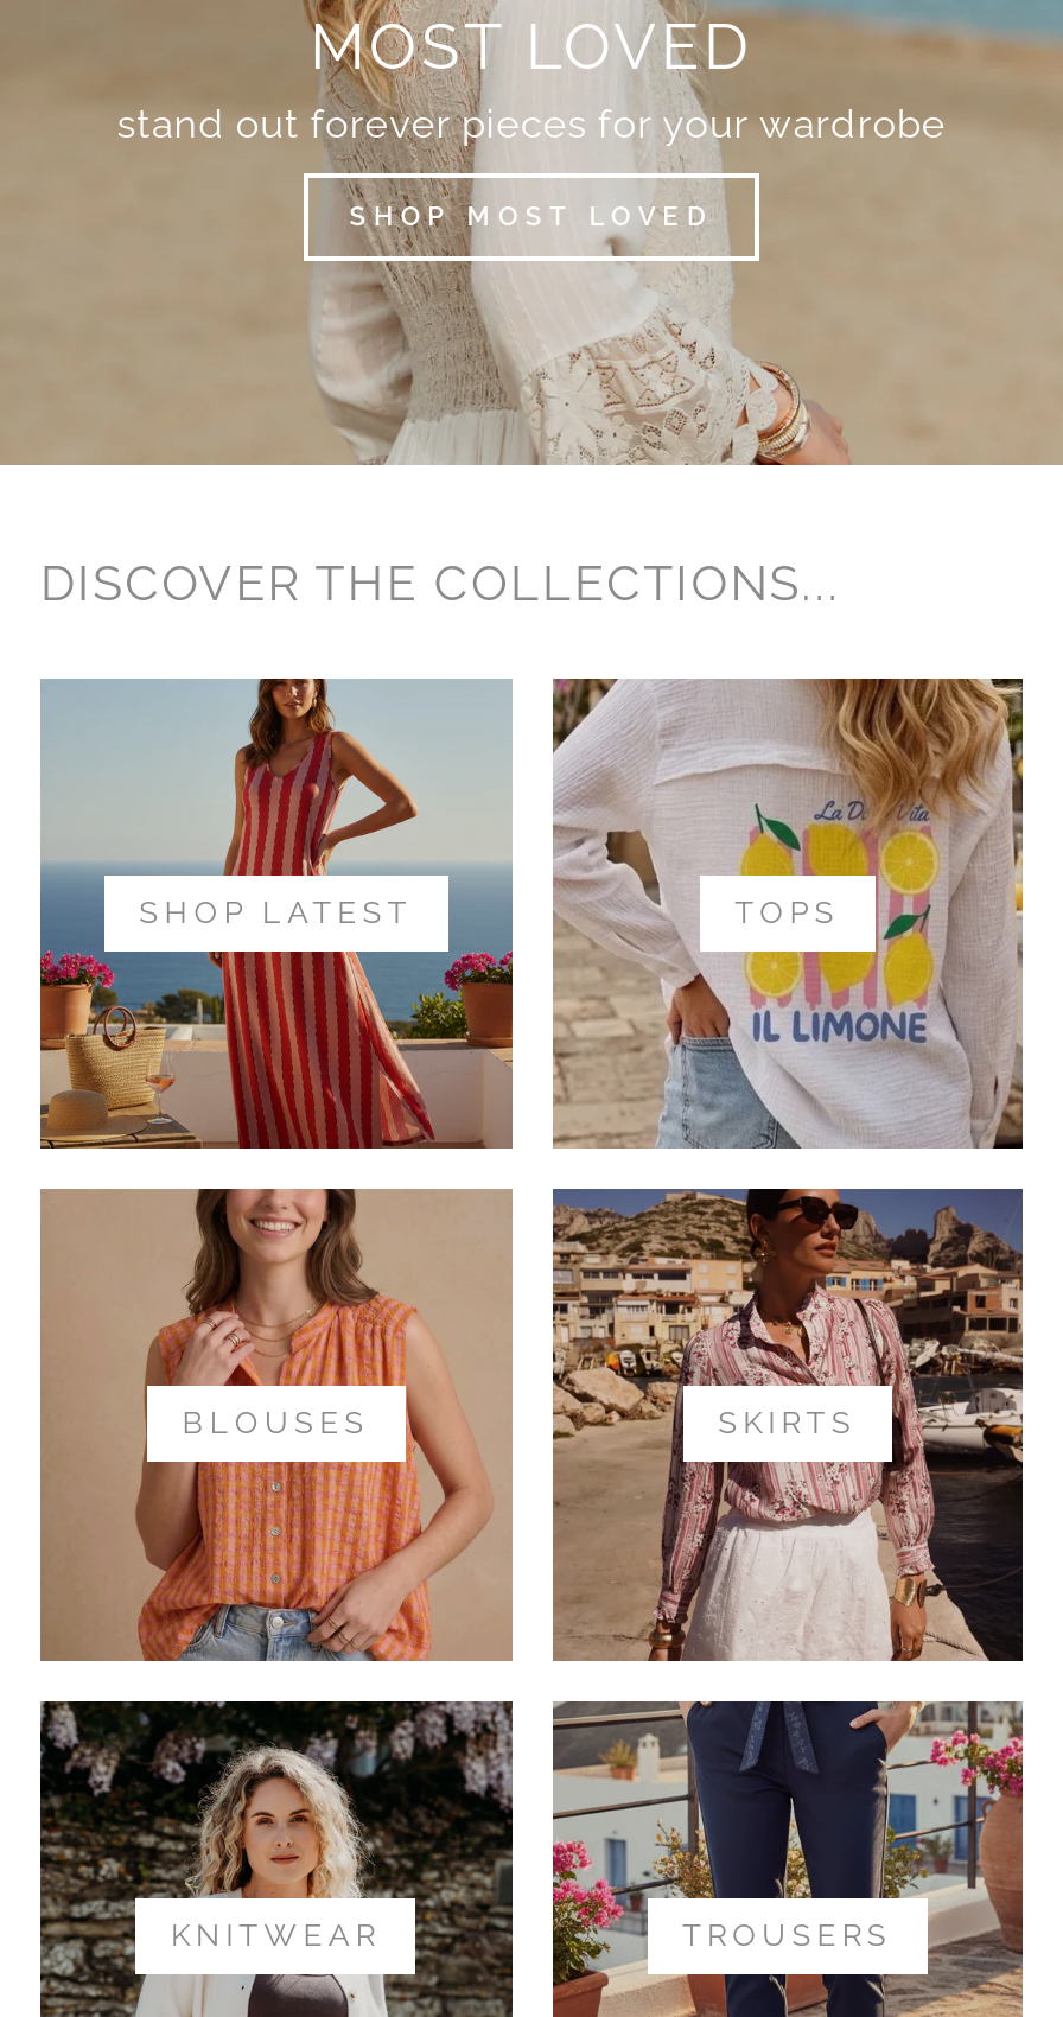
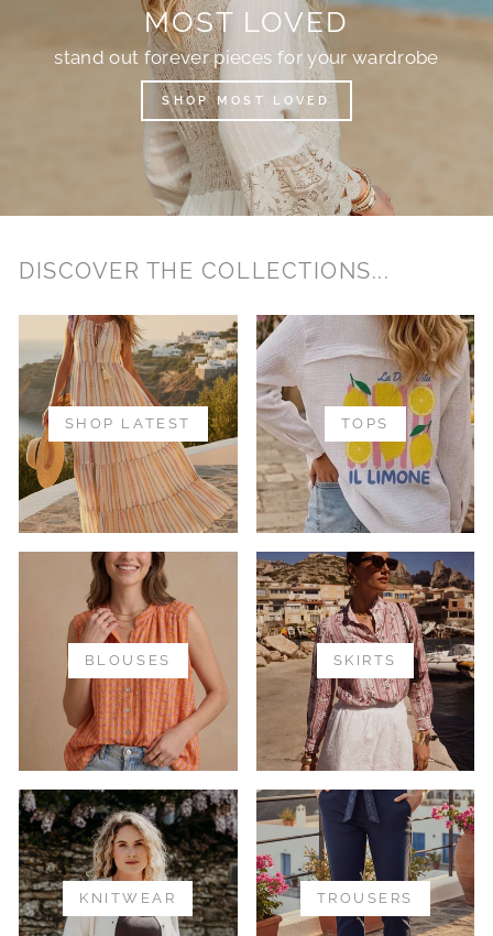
- [image]
+ [image]
